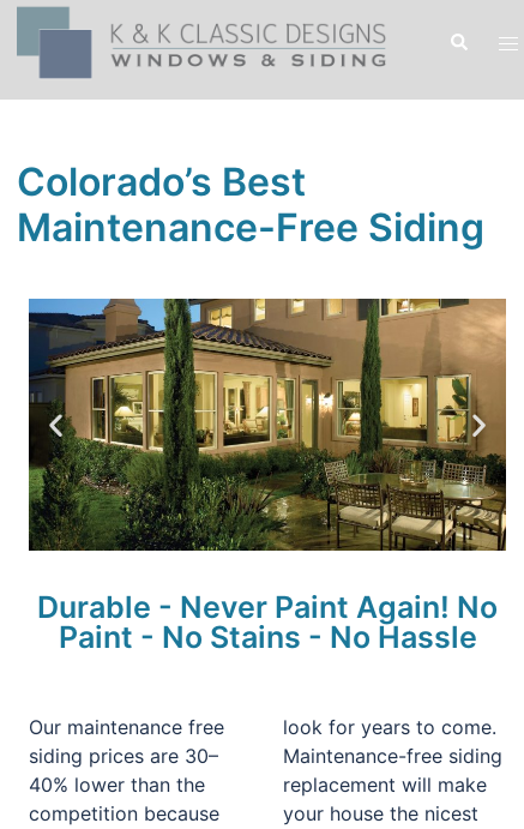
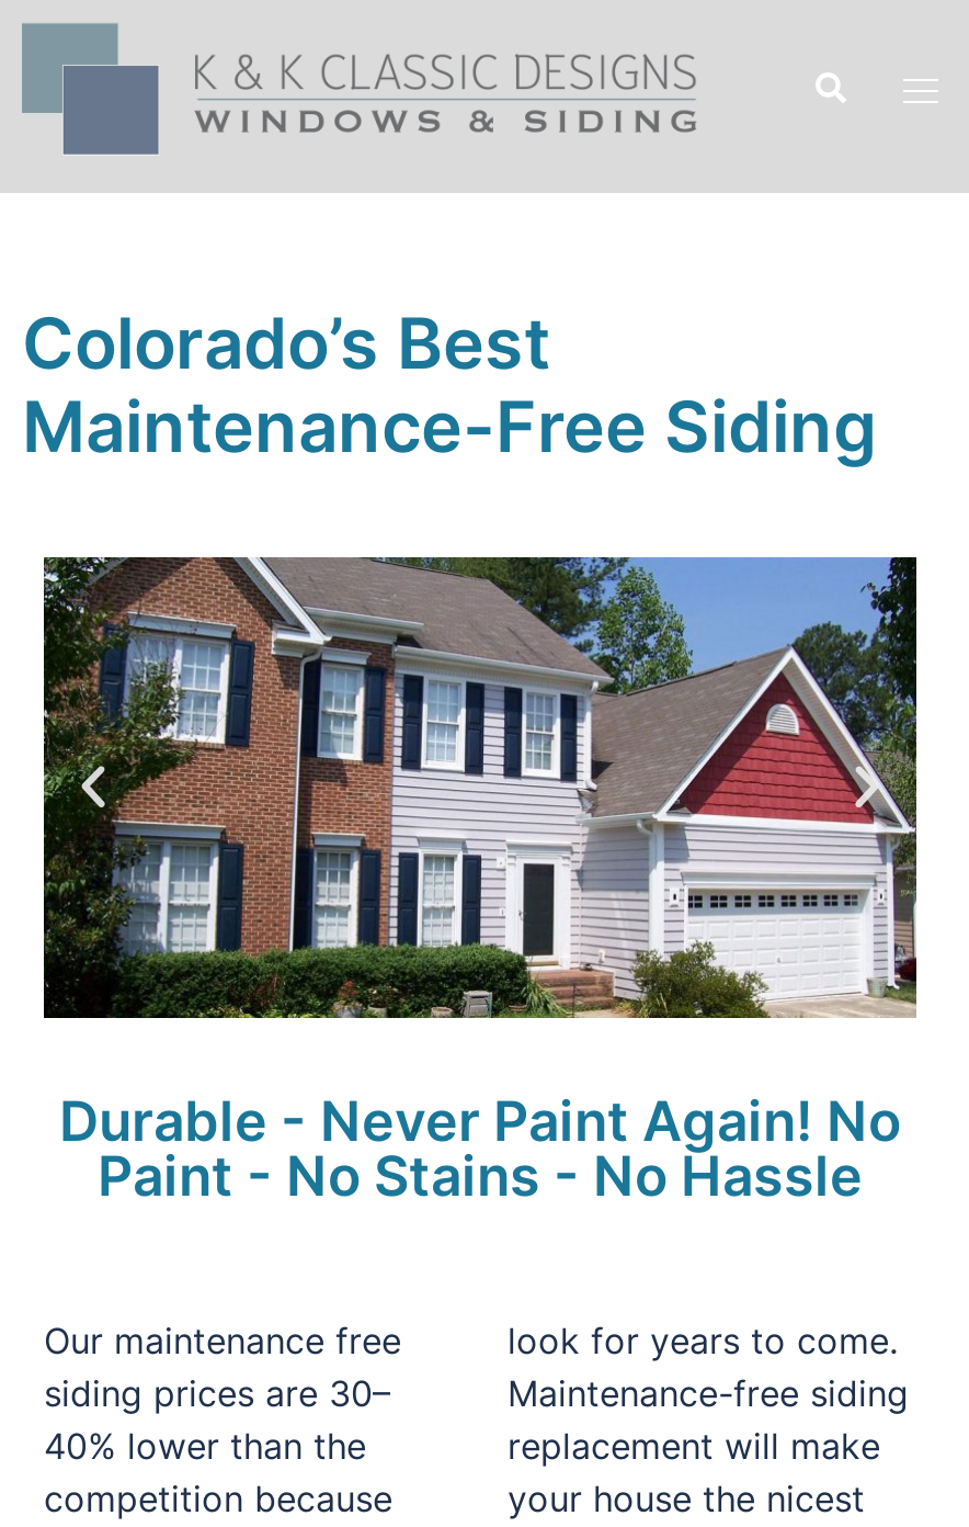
- [image]
+ [image]
